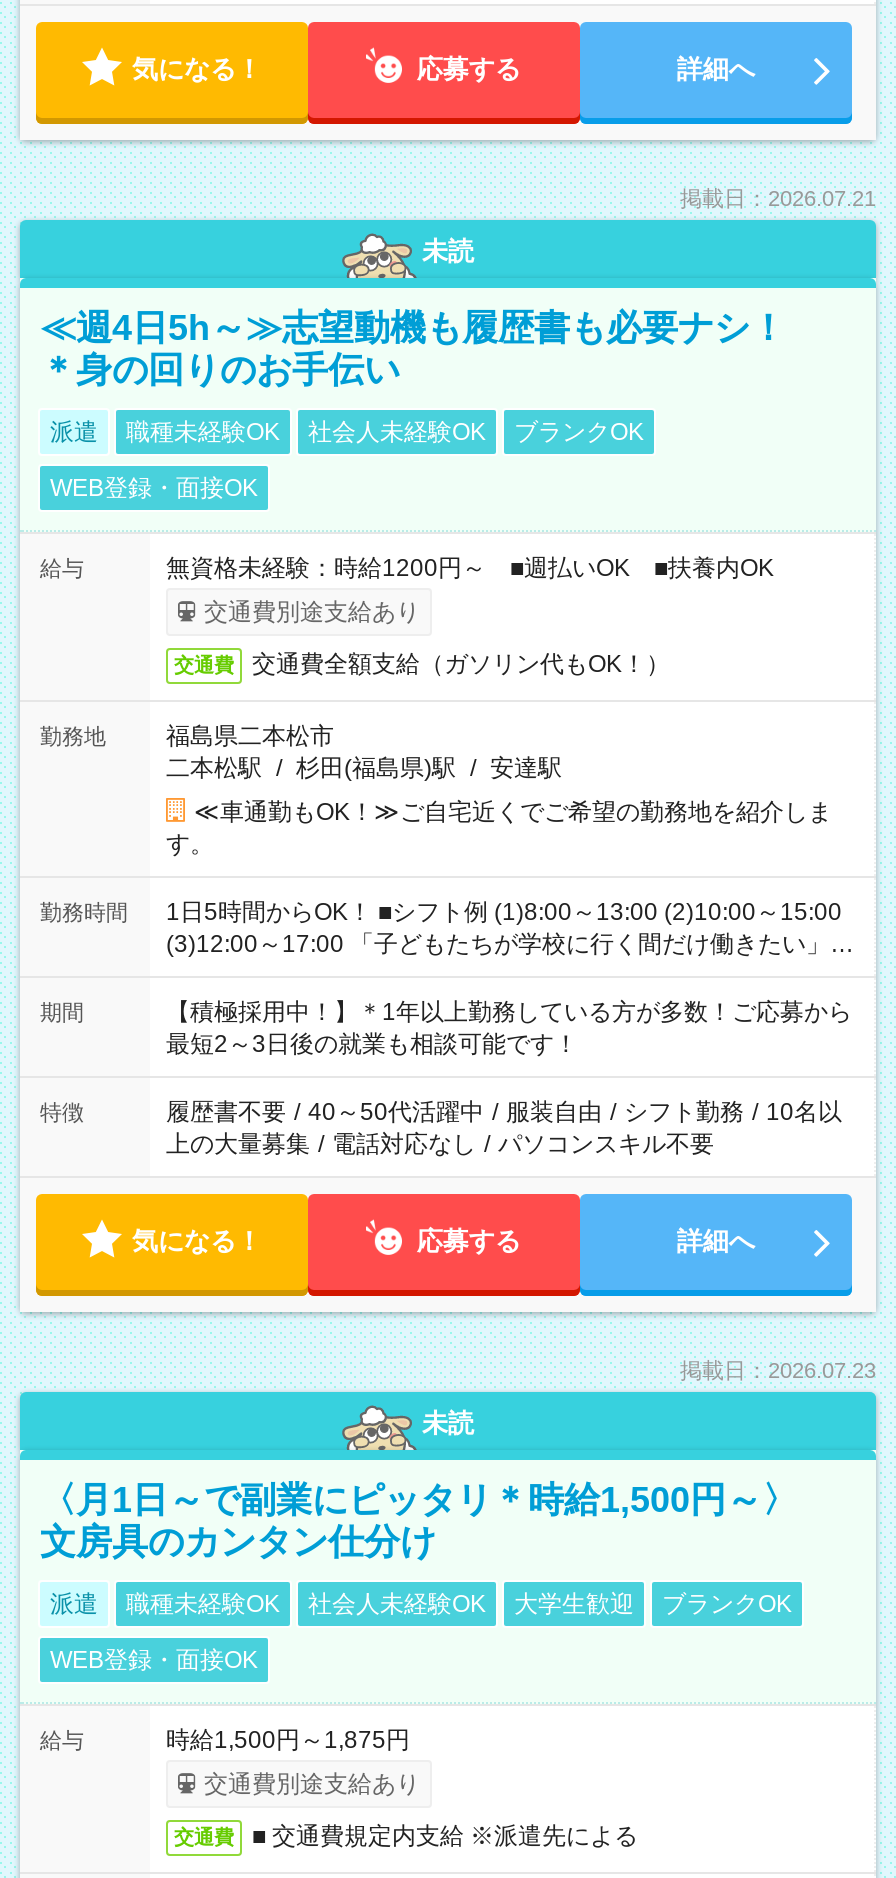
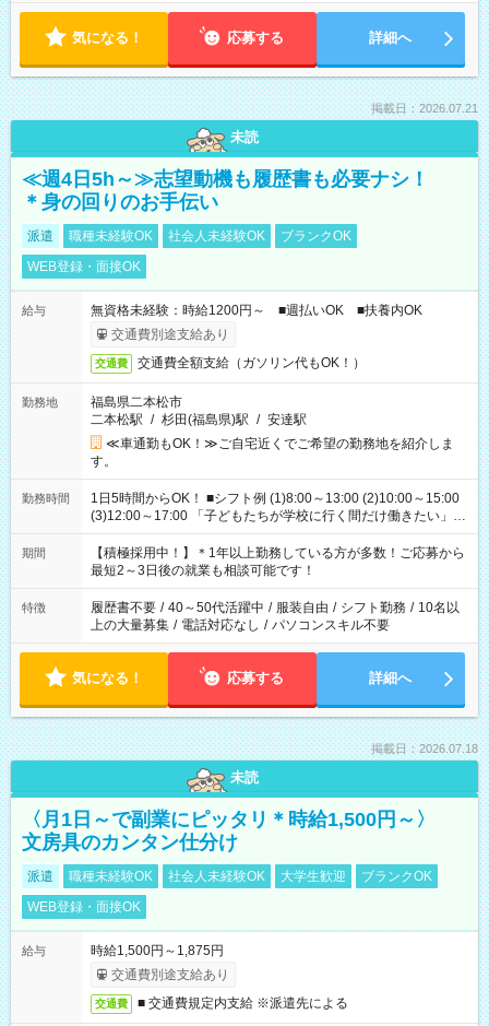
- 掲載日：2026.07.23
+ 掲載日：2026.07.18
